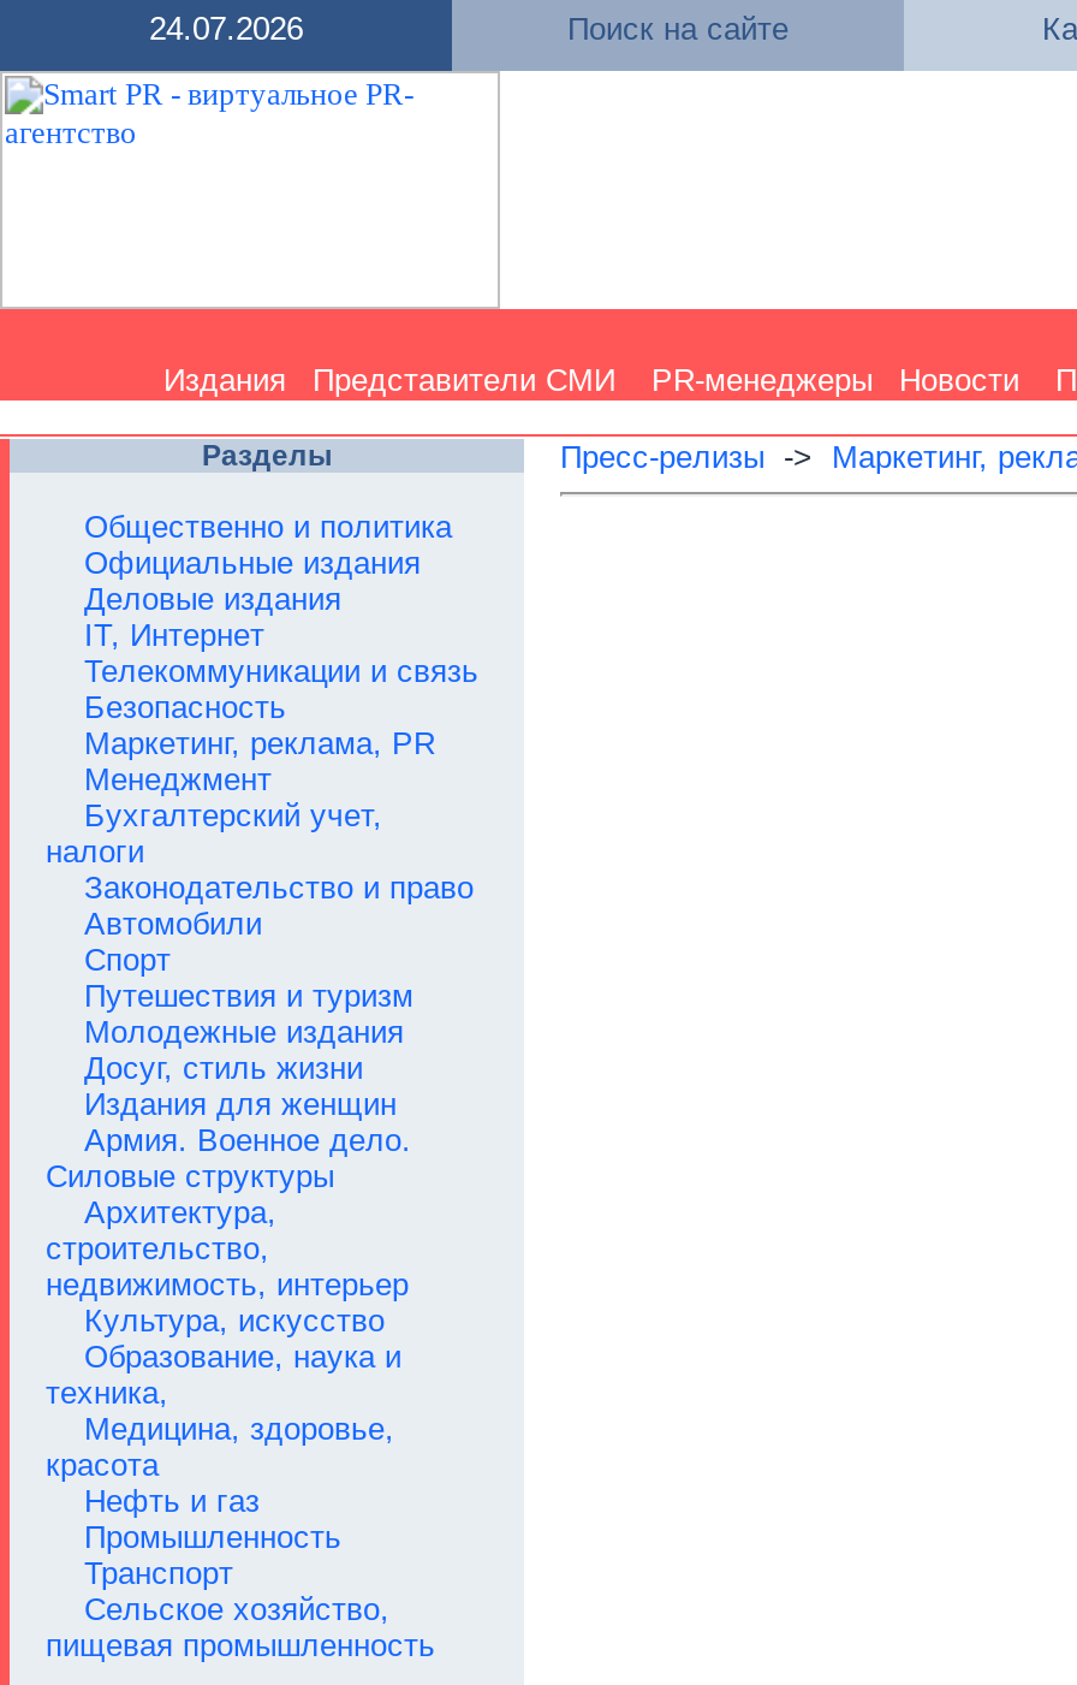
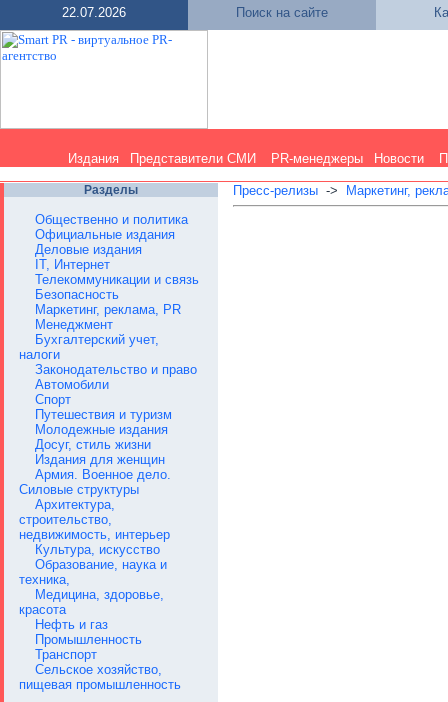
- 24.07.2026
+ 22.07.2026
